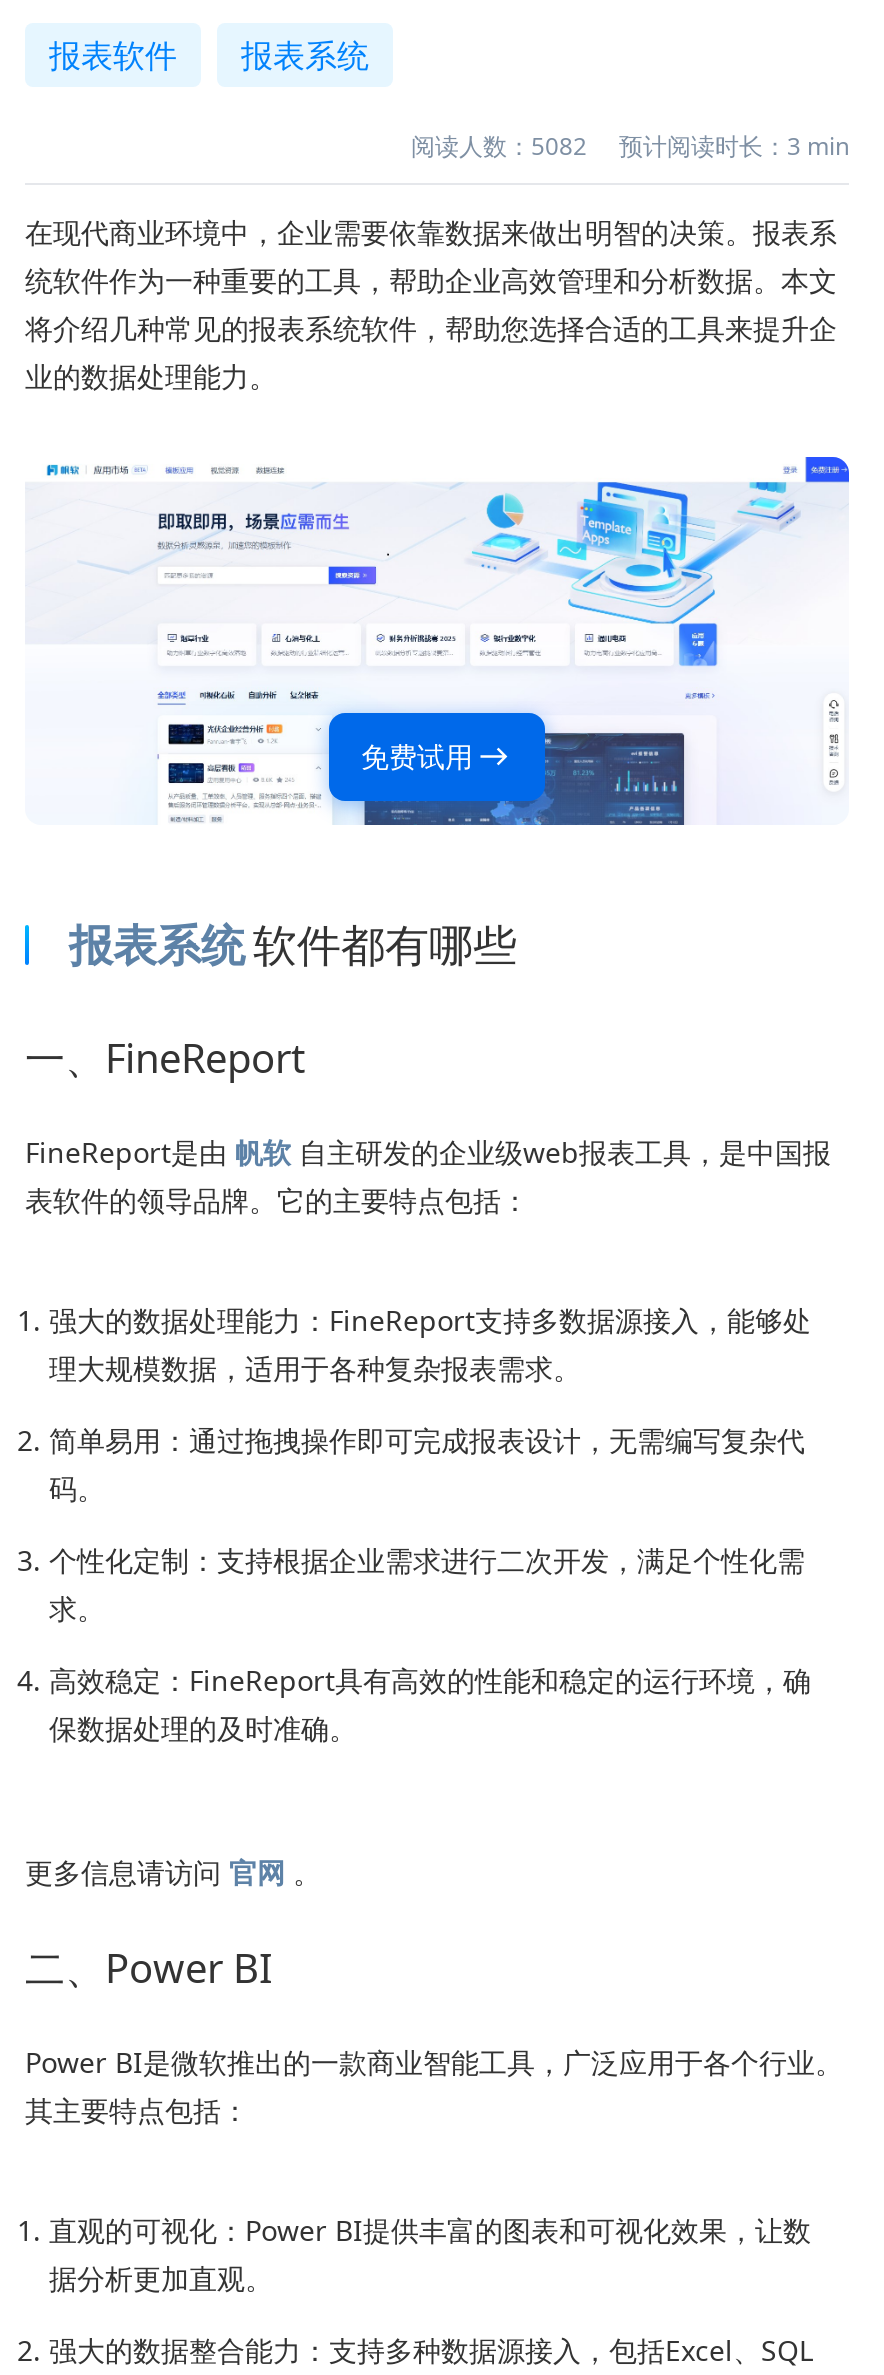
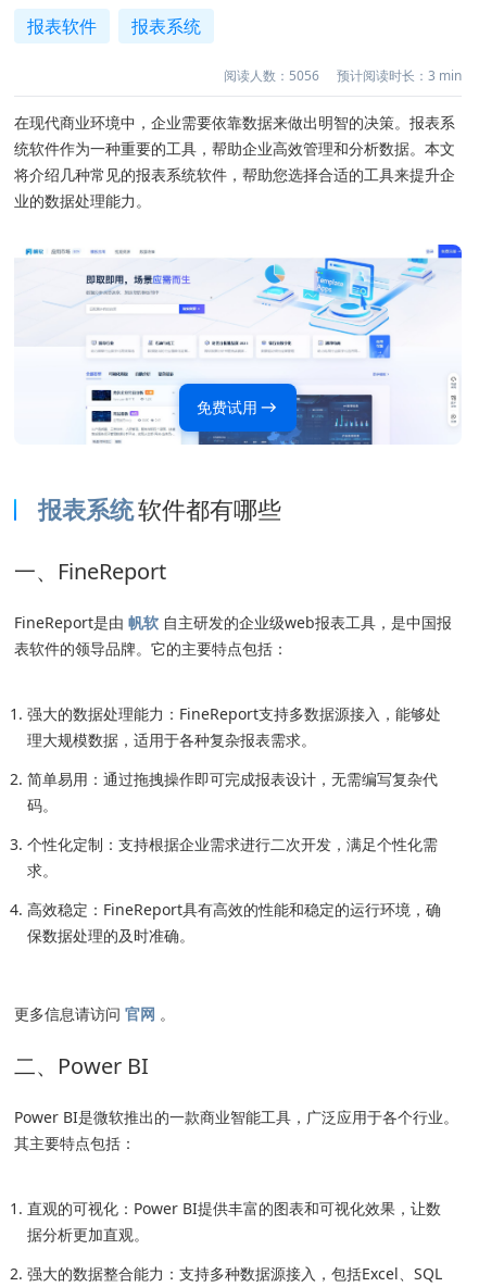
- 阅读人数：5082 预计阅读时长：3 min
+ 阅读人数：5056 预计阅读时长：3 min
